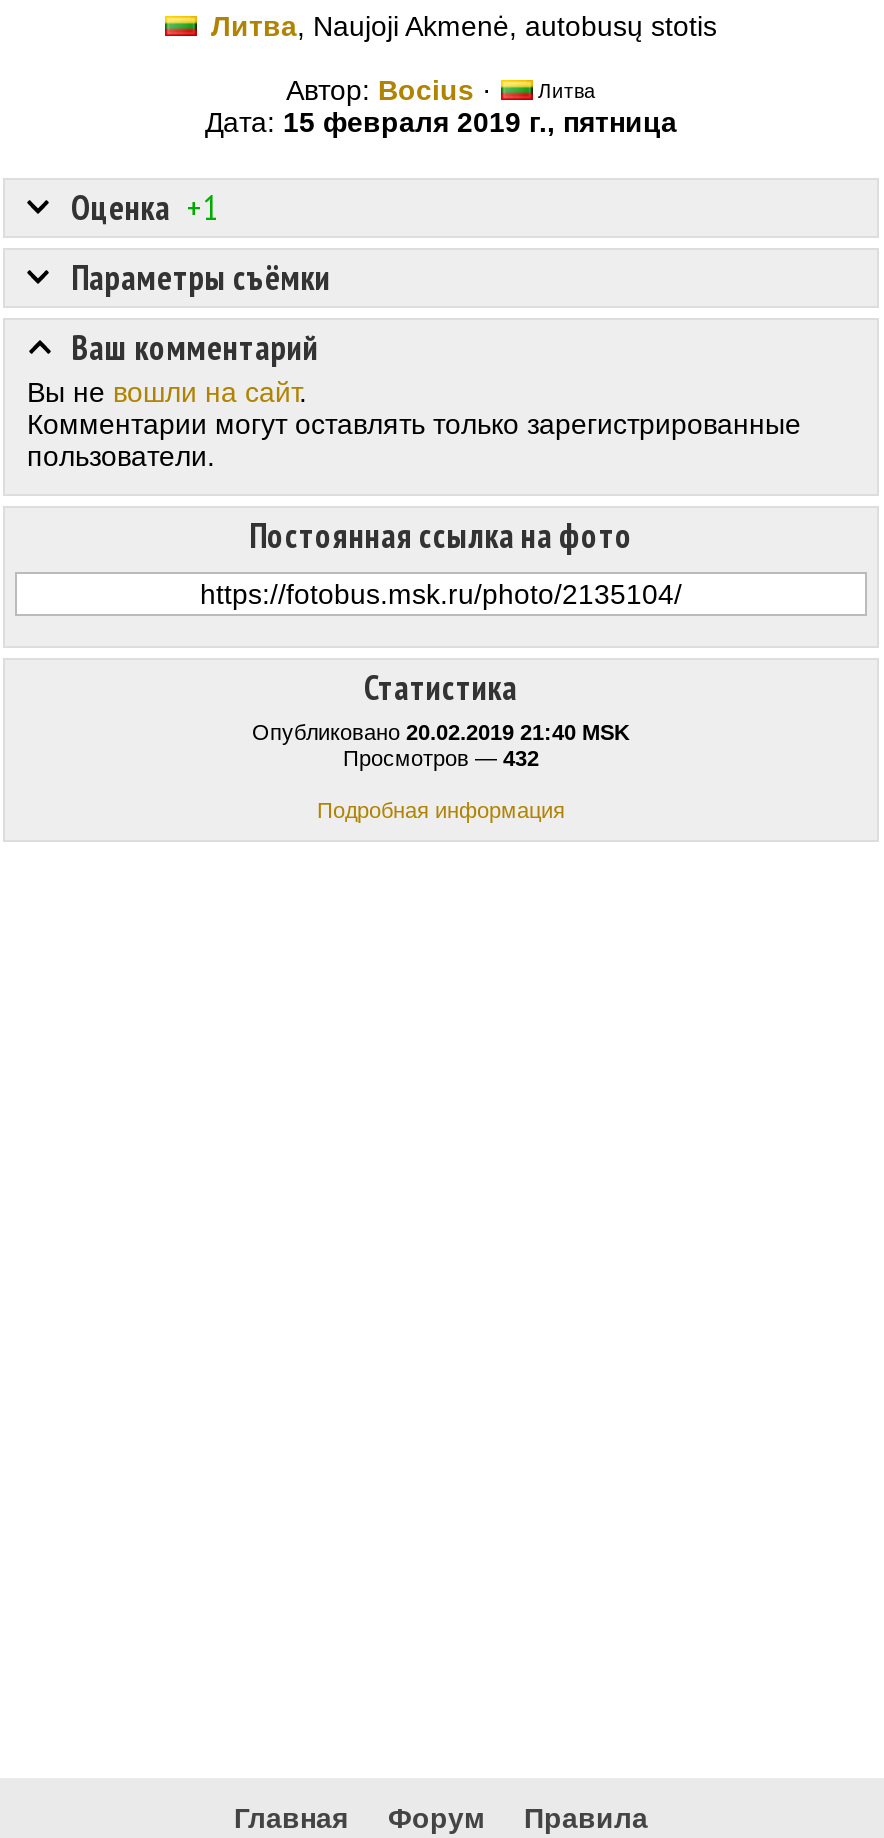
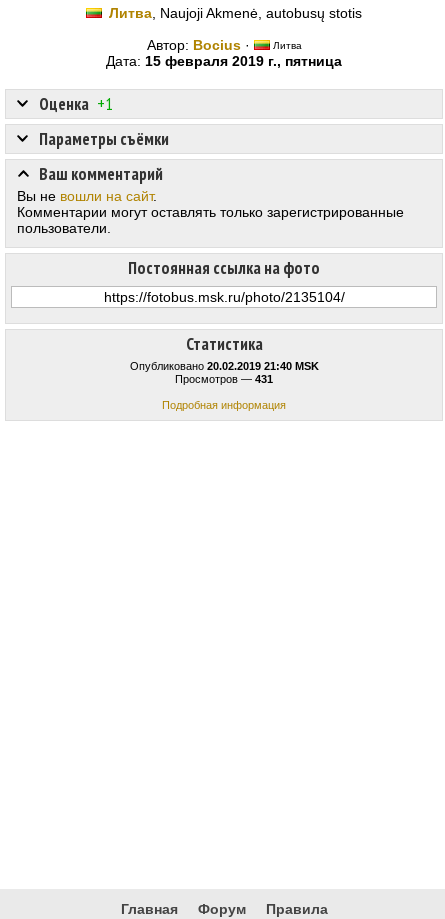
- Просмотров — 432
+ Просмотров — 431
